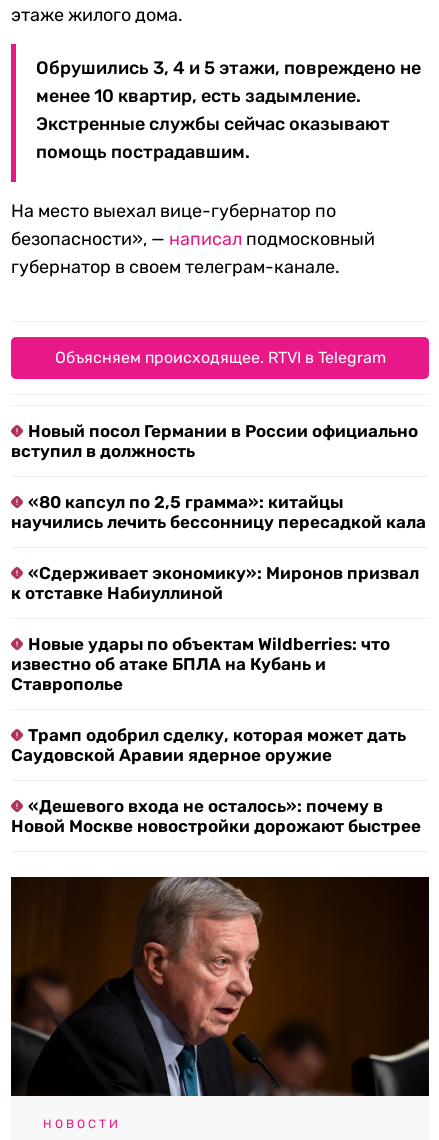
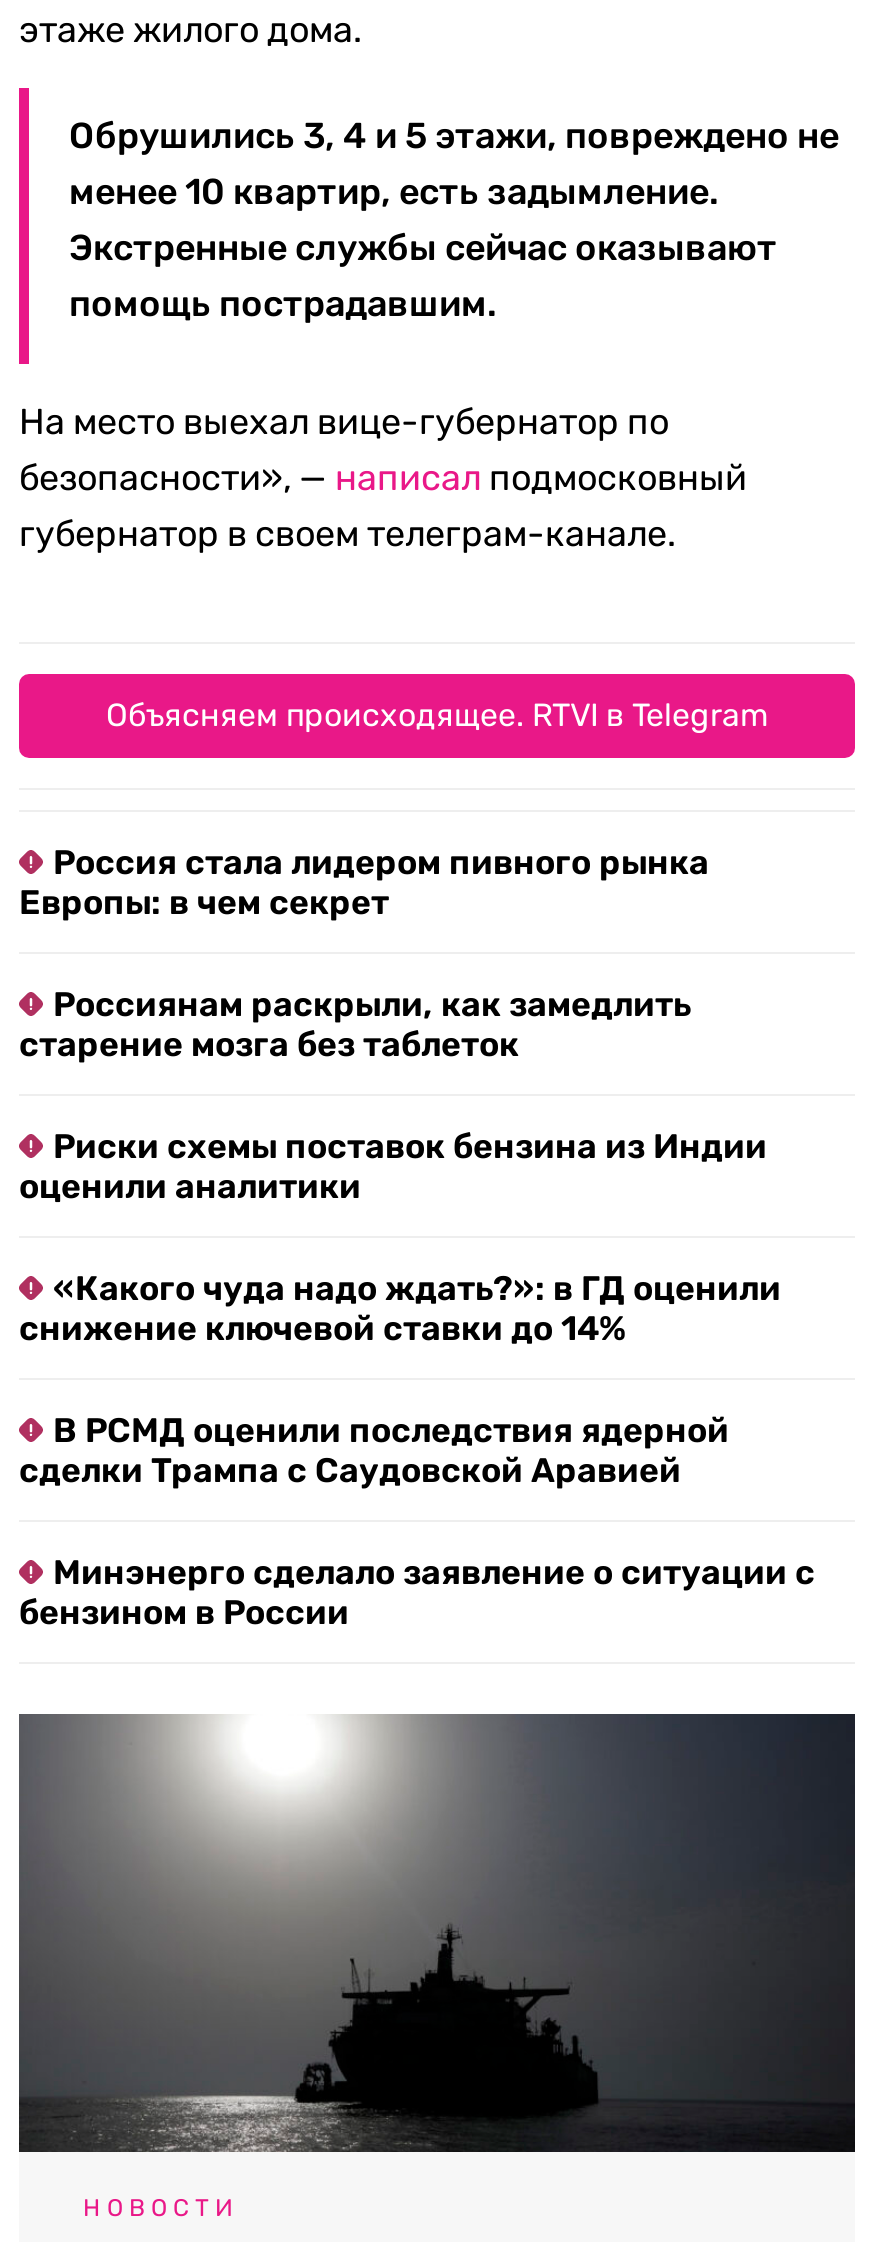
- Новый посол Германии в России официально
- вступил в должность
+ Россия стала лидером пивного рынка
+ Европы: в чем секрет

- «80 капсул по 2,5 грамма»: китайцы
- научились лечить бессонницу пересадкой кала
+ Россиянам раскрыли, как замедлить
+ старение мозга без таблеток

- «Сдерживает экономику»: Миронов призвал
- к отставке Набиуллиной
+ Риски схемы поставок бензина из Индии
+ оценили аналитики

- Новые удары по объектам Wildberries: что
- известно об атаке БПЛА на Кубань и
- Ставрополье
+ «Какого чуда надо ждать?»: в ГД оценили
+ снижение ключевой ставки до 14%

- Трамп одобрил сделку, которая может дать
- Саудовской Аравии ядерное оружие
+ В РСМД оценили последствия ядерной
+ сделки Трампа с Саудовской Аравией

- «Дешевого входа не осталось»: почему в
- Новой Москве новостройки дорожают быстрее
+ Минэнерго сделало заявление о ситуации с
+ бензином в России

- [image]
+ [image]
